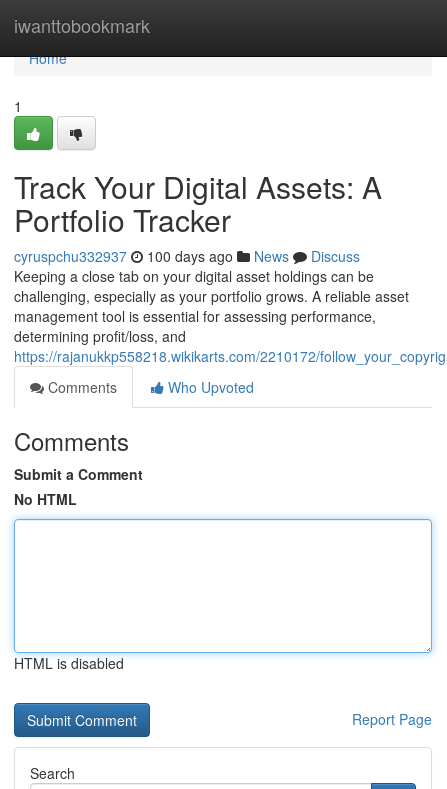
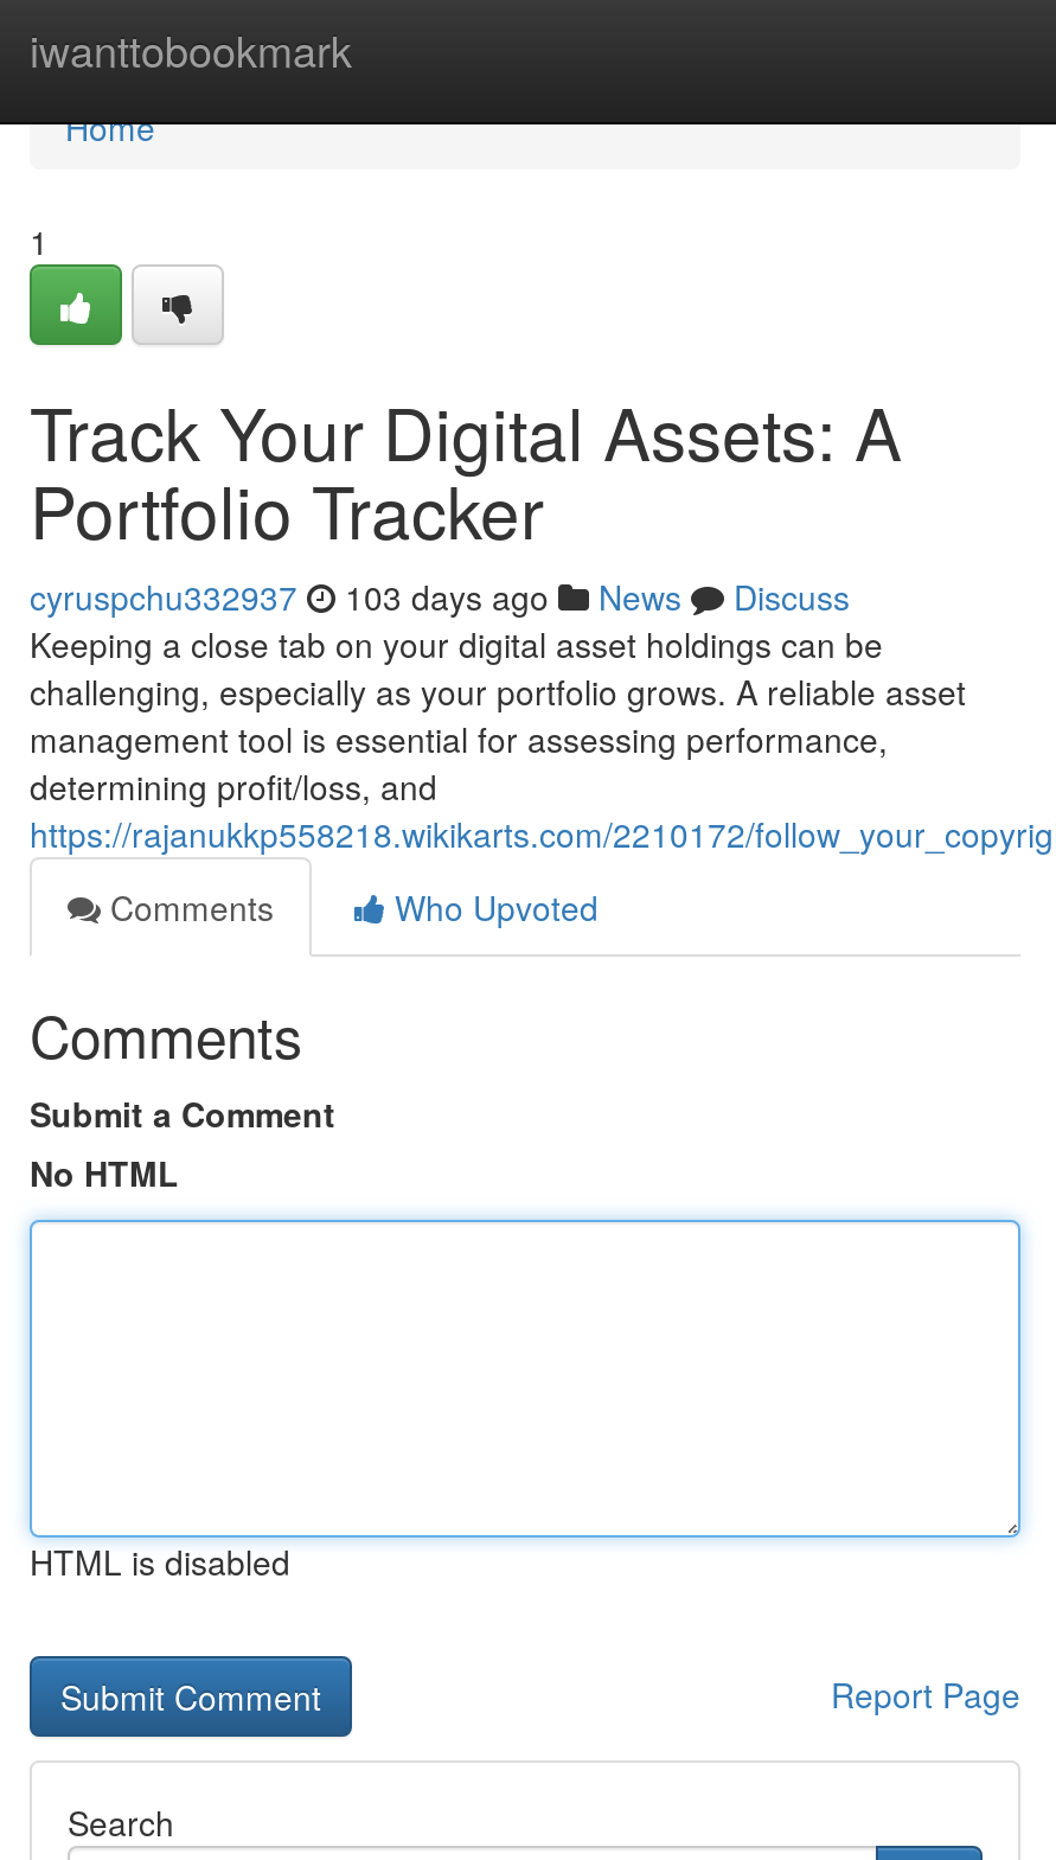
- cyruspchu332937 100 days ago News Discuss
+ cyruspchu332937 103 days ago News Discuss
